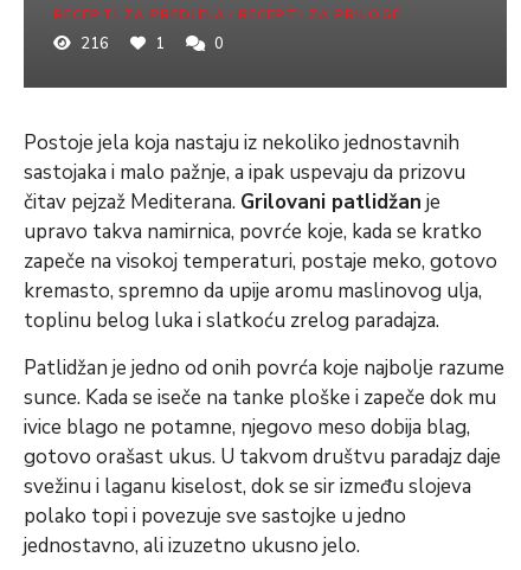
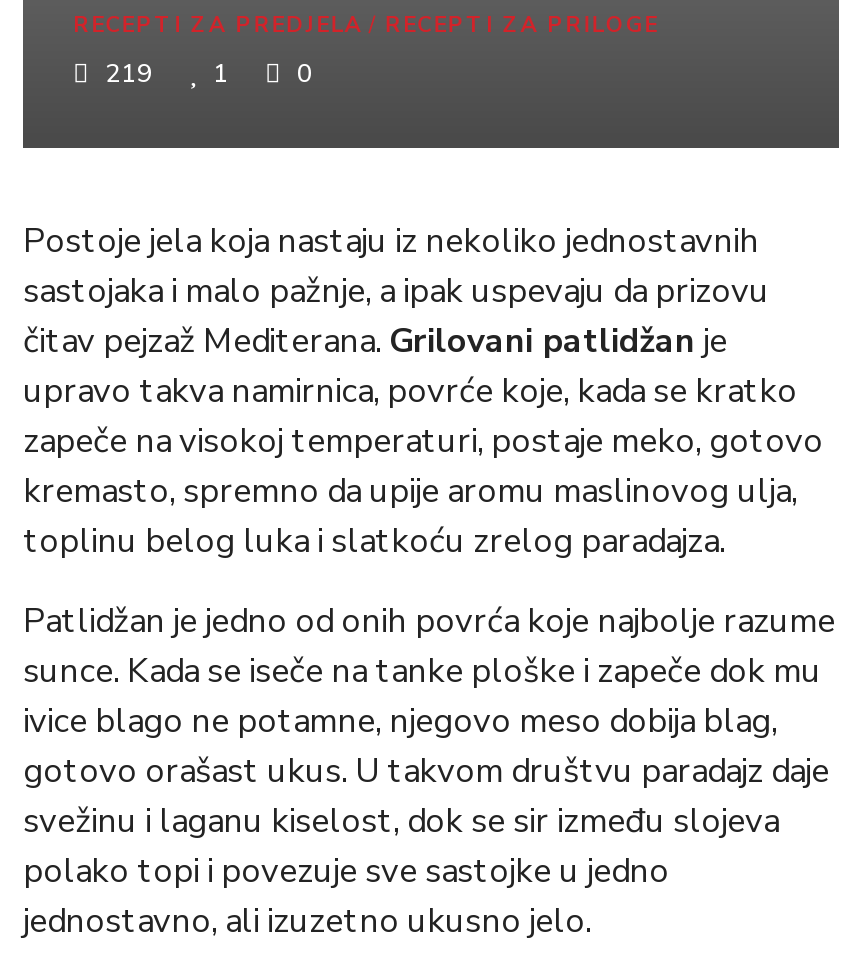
- 216
+ 219
